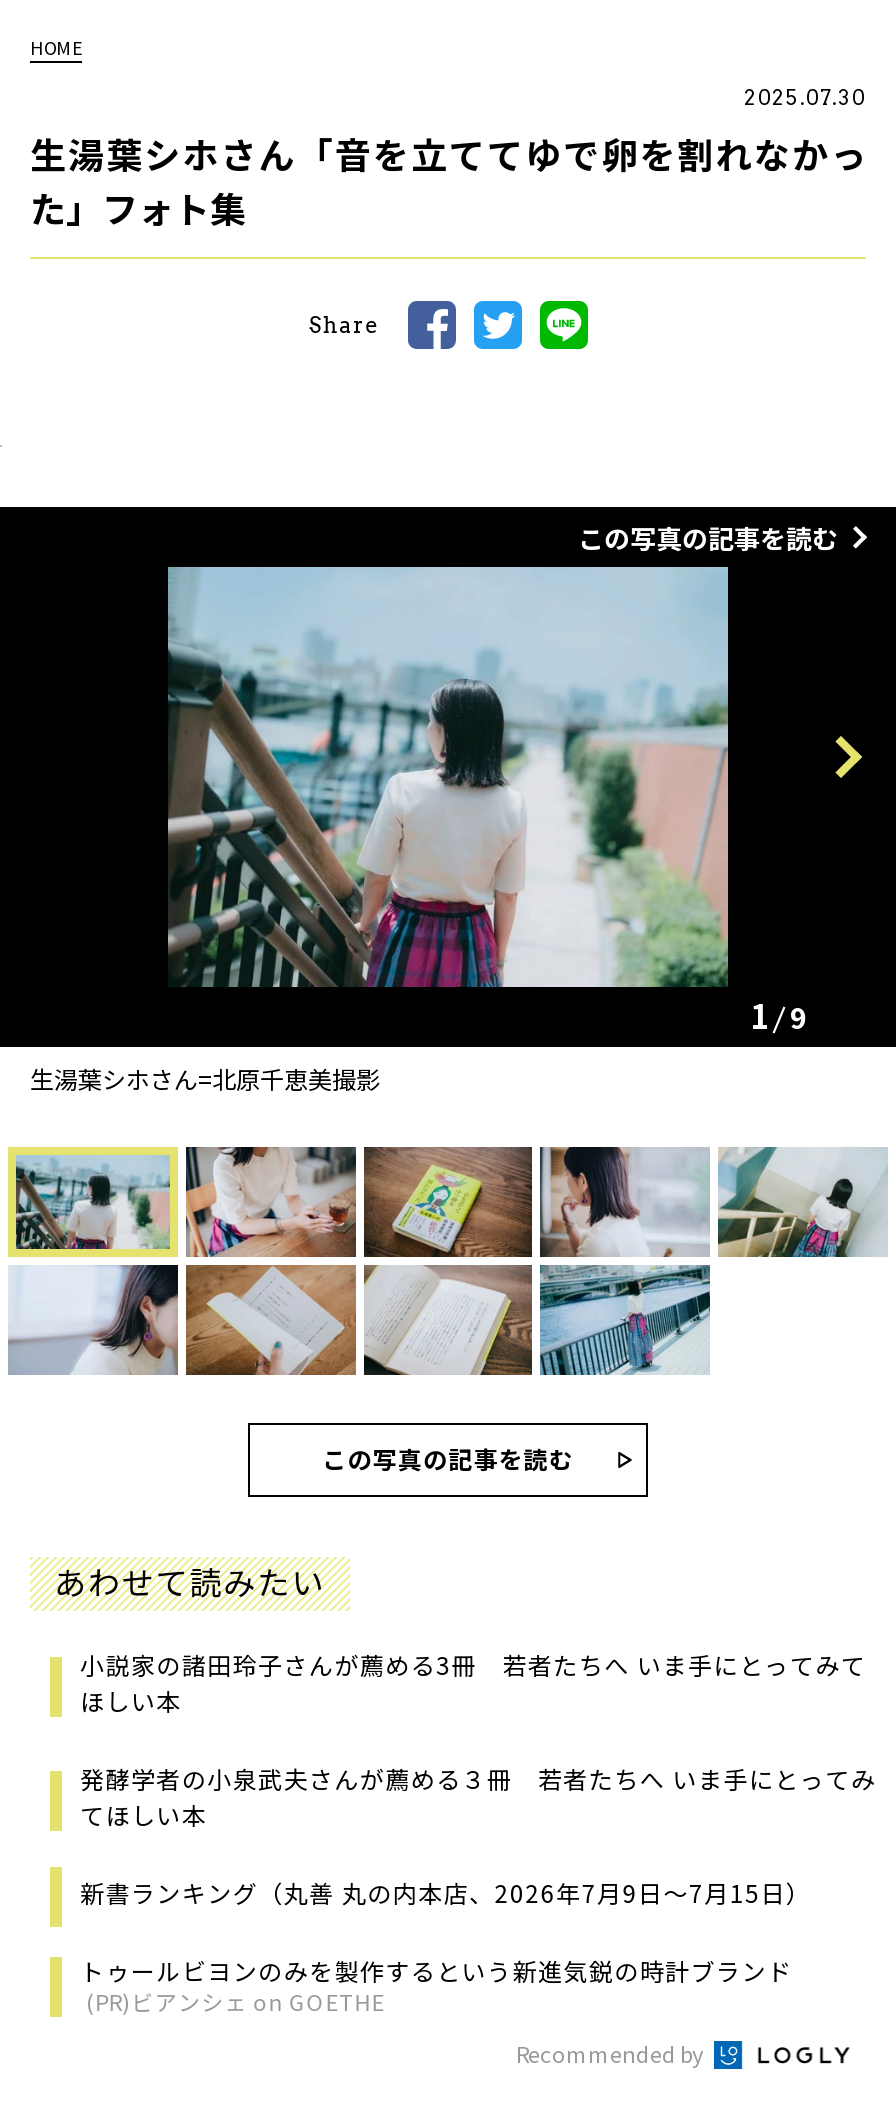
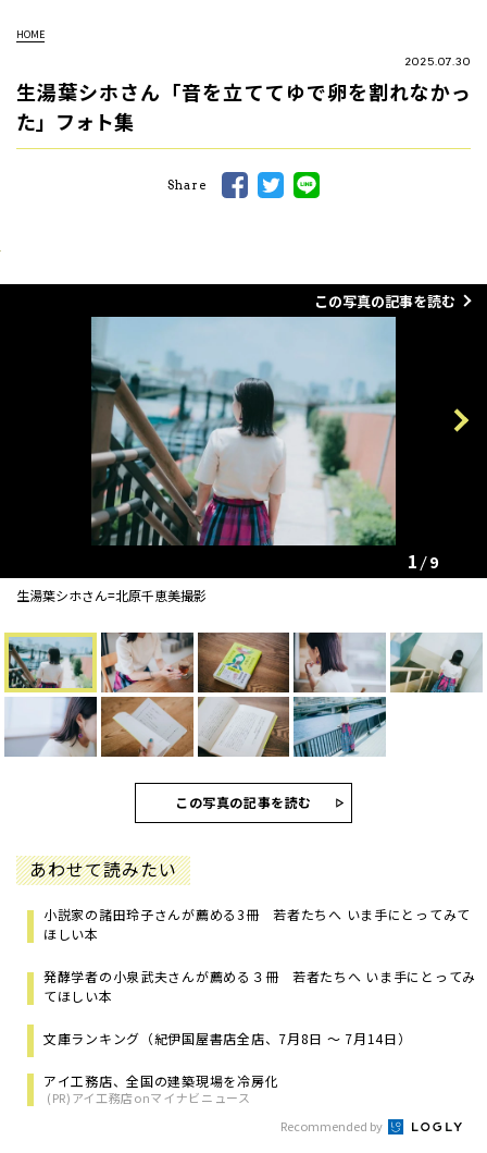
- 新書ランキング（丸善 丸の内本店、2026年7月9日～7月15日）
+ 文庫ランキング（紀伊国屋書店全店、7月8日 ～ 7月14日）

- トゥールビヨンのみを製作するという新進気鋭の時計ブランド
- (PR)ビアンシェ on GOETHE
+ アイ工務店、全国の建築現場を冷房化
+ (PR)アイ工務店onマイナビニュース
